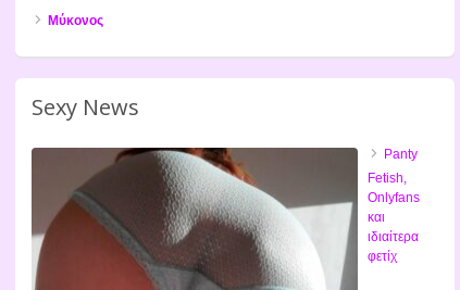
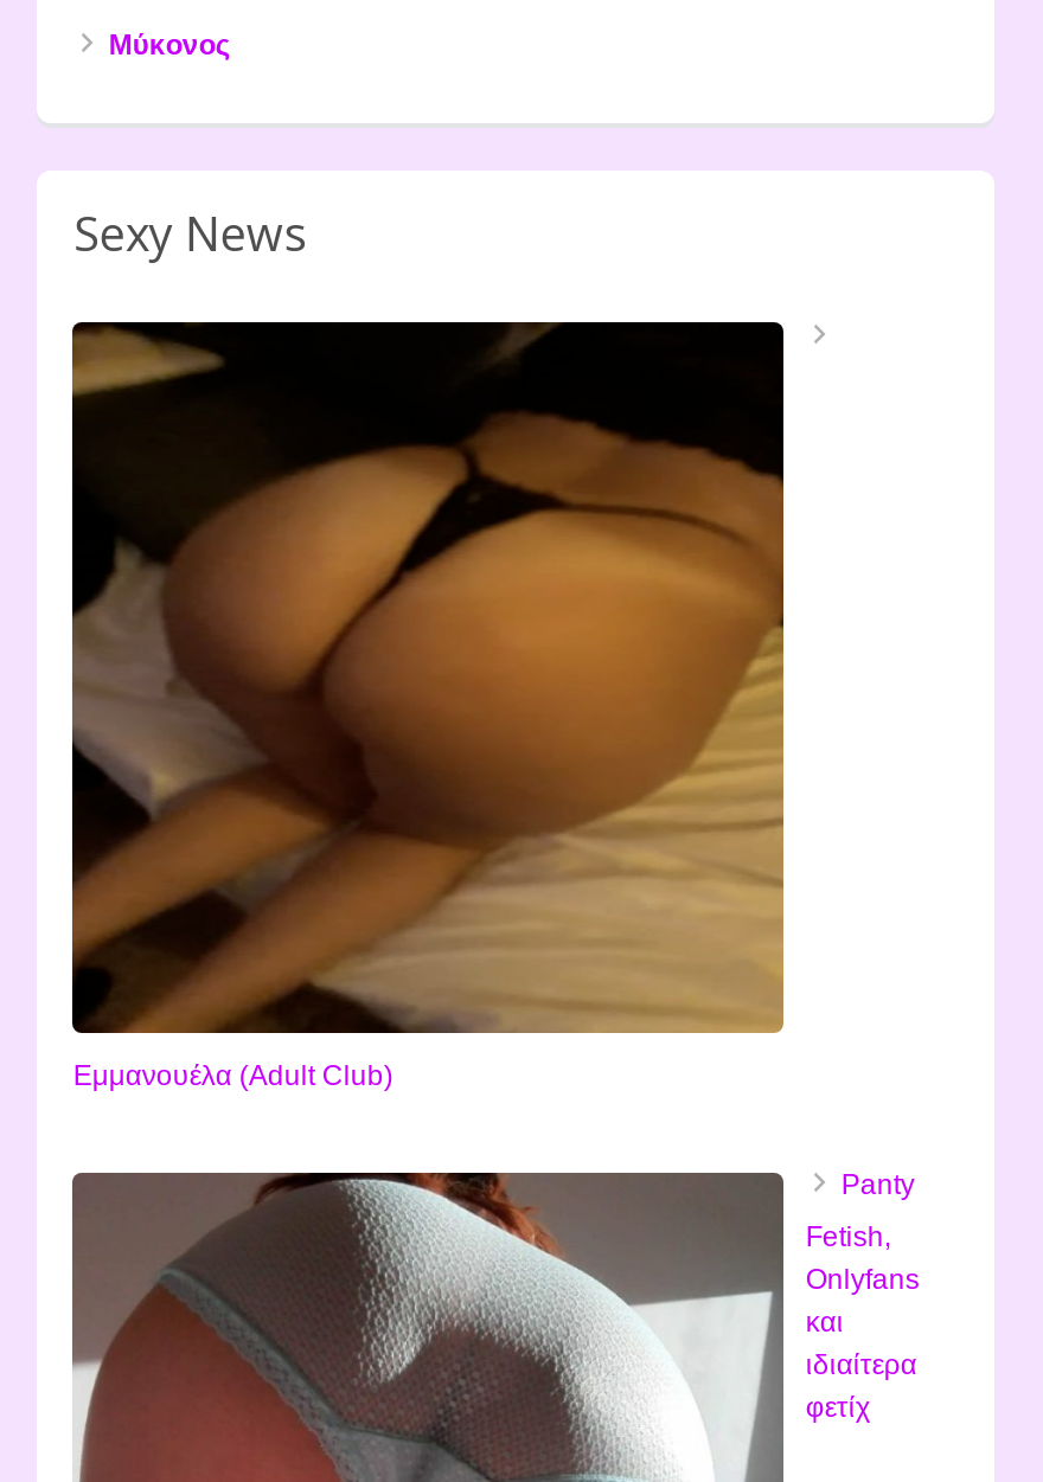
+ [image]
+ Εμμανουέλα (Adult Club)
